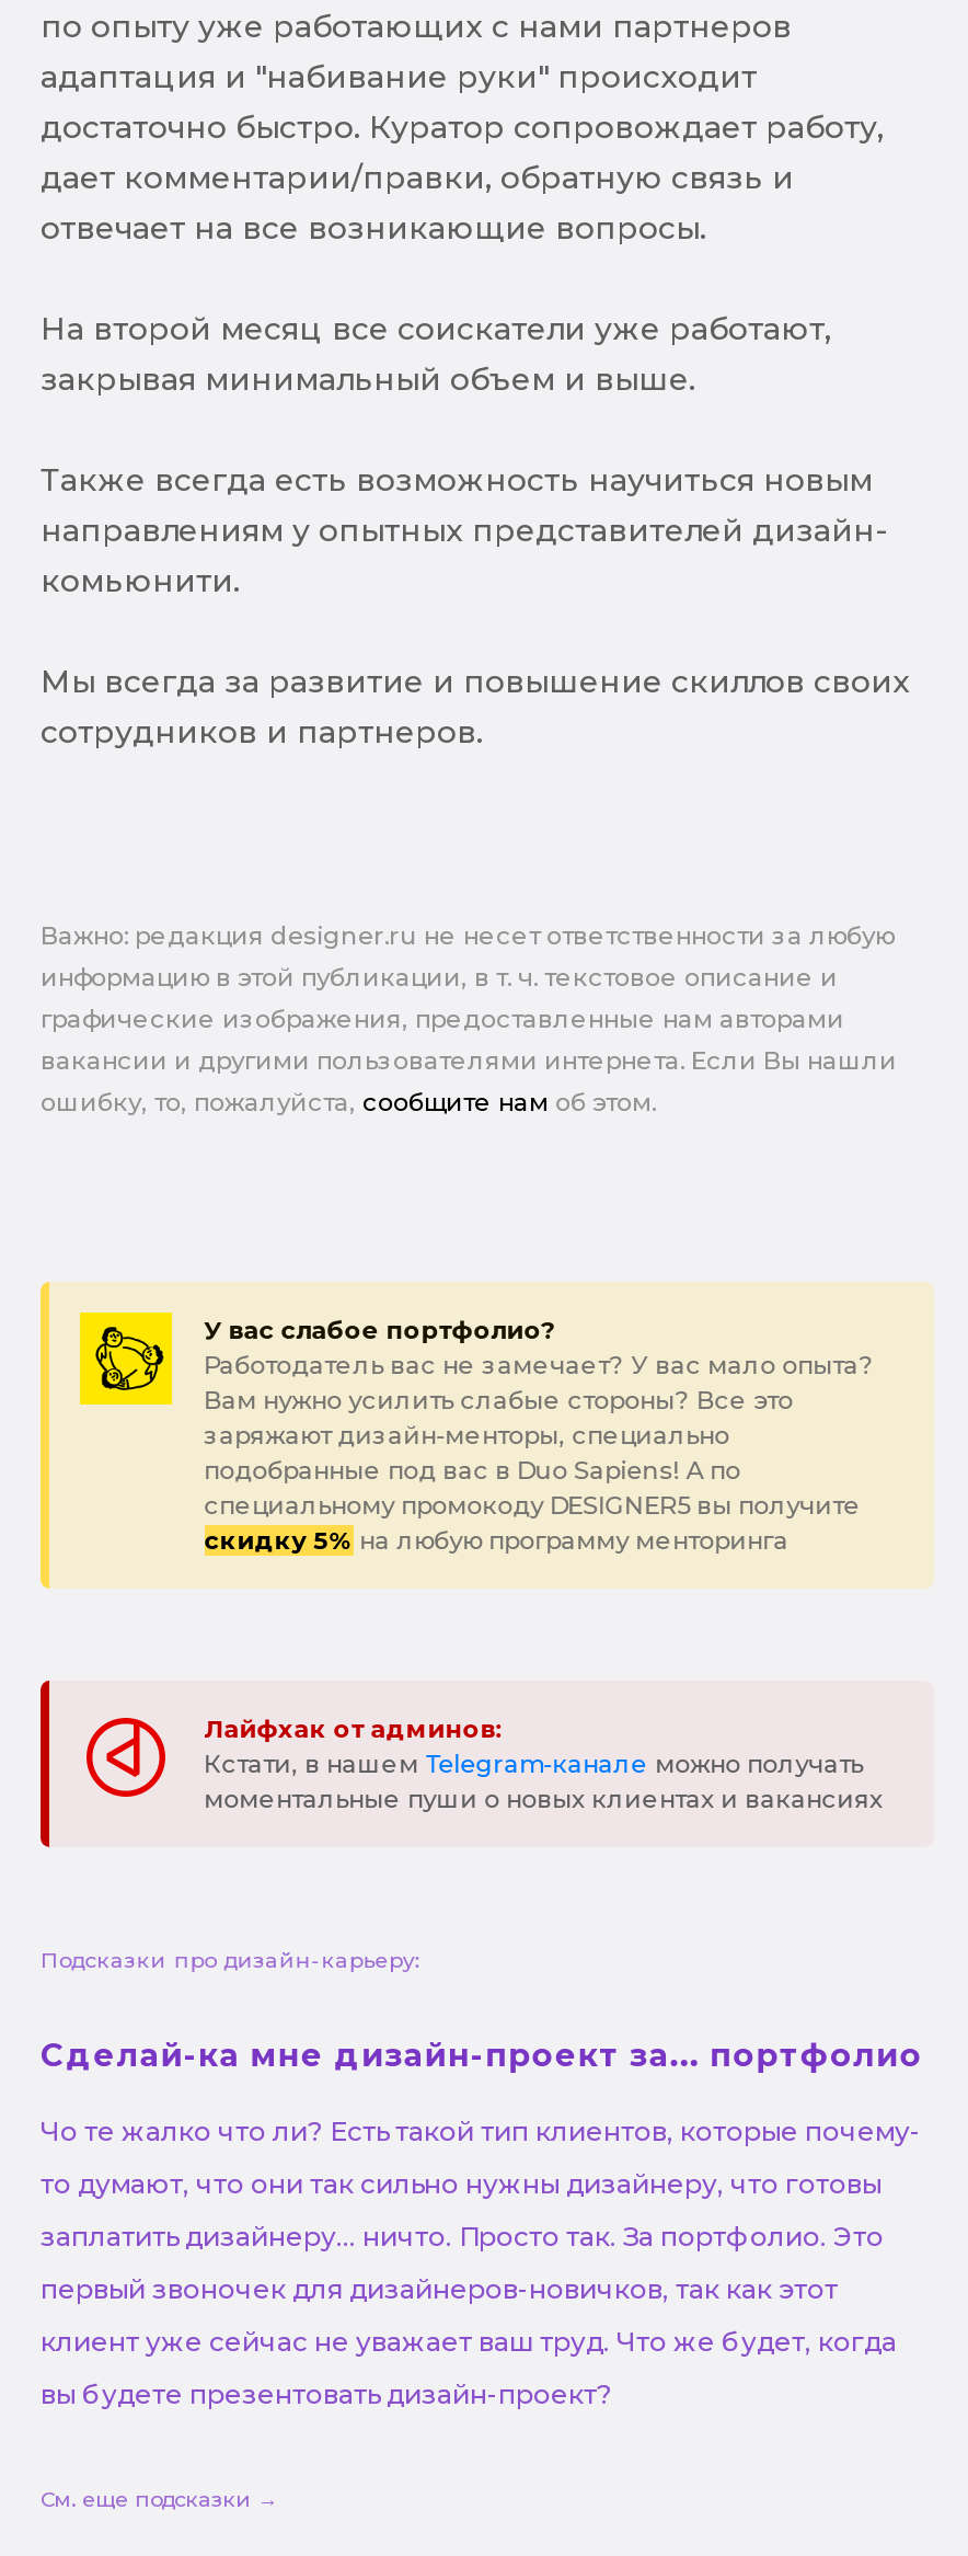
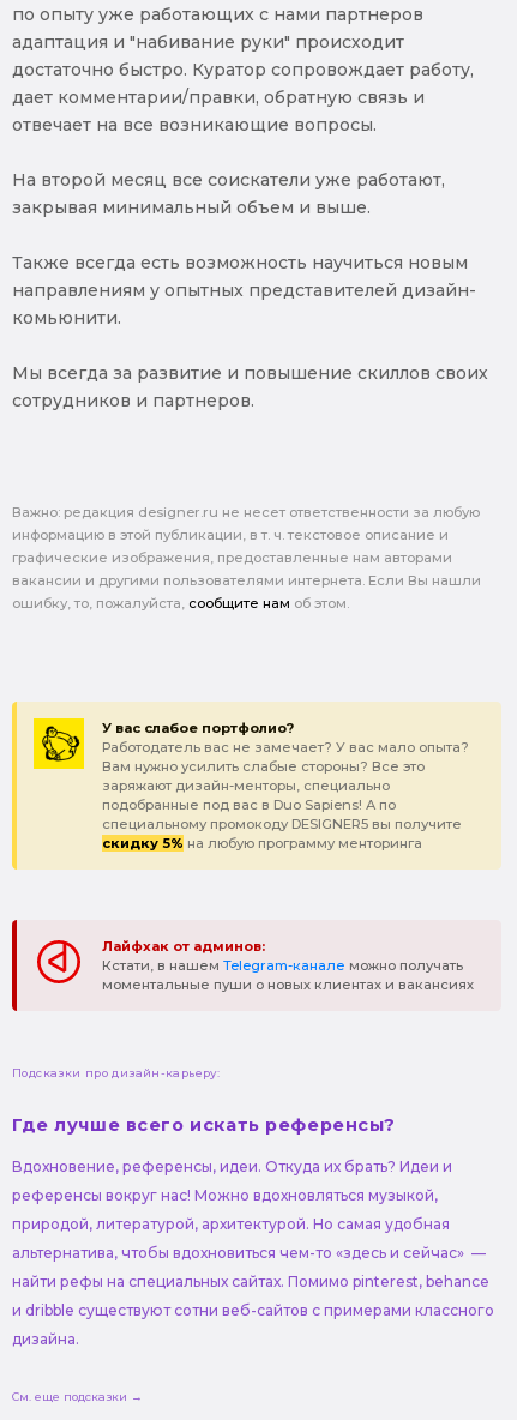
- Сделай-ка мне дизайн-проект за... портфолио
- Чо те жалко что ли? Есть такой тип клиентов, которые почему-
- то думают, что они так сильно нужны дизайнеру, что готовы
- заплатить дизайнеру... ничто. Просто так. За портфолио. Это
- первый звоночек для дизайнеров-новичков, так как этот
- клиент уже сейчас не уважает ваш труд. Что же будет, когда
- вы будете презентовать дизайн-проект?
+ Где лучше всего искать референсы?
+ Вдохновение, референсы, идеи. Откуда их брать? Идеи и
+ референсы вокруг нас! Можно вдохновляться музыкой,
+ природой, литературой, архитектурой. Но самая удобная
+ альтернатива, чтобы вдохновиться чем-то «здесь и сейчас» —
+ найти рефы на специальных сайтах. Помимо pinterest, behance
+ и dribble существуют сотни веб-сайтов с примерами классного
+ дизайна.
